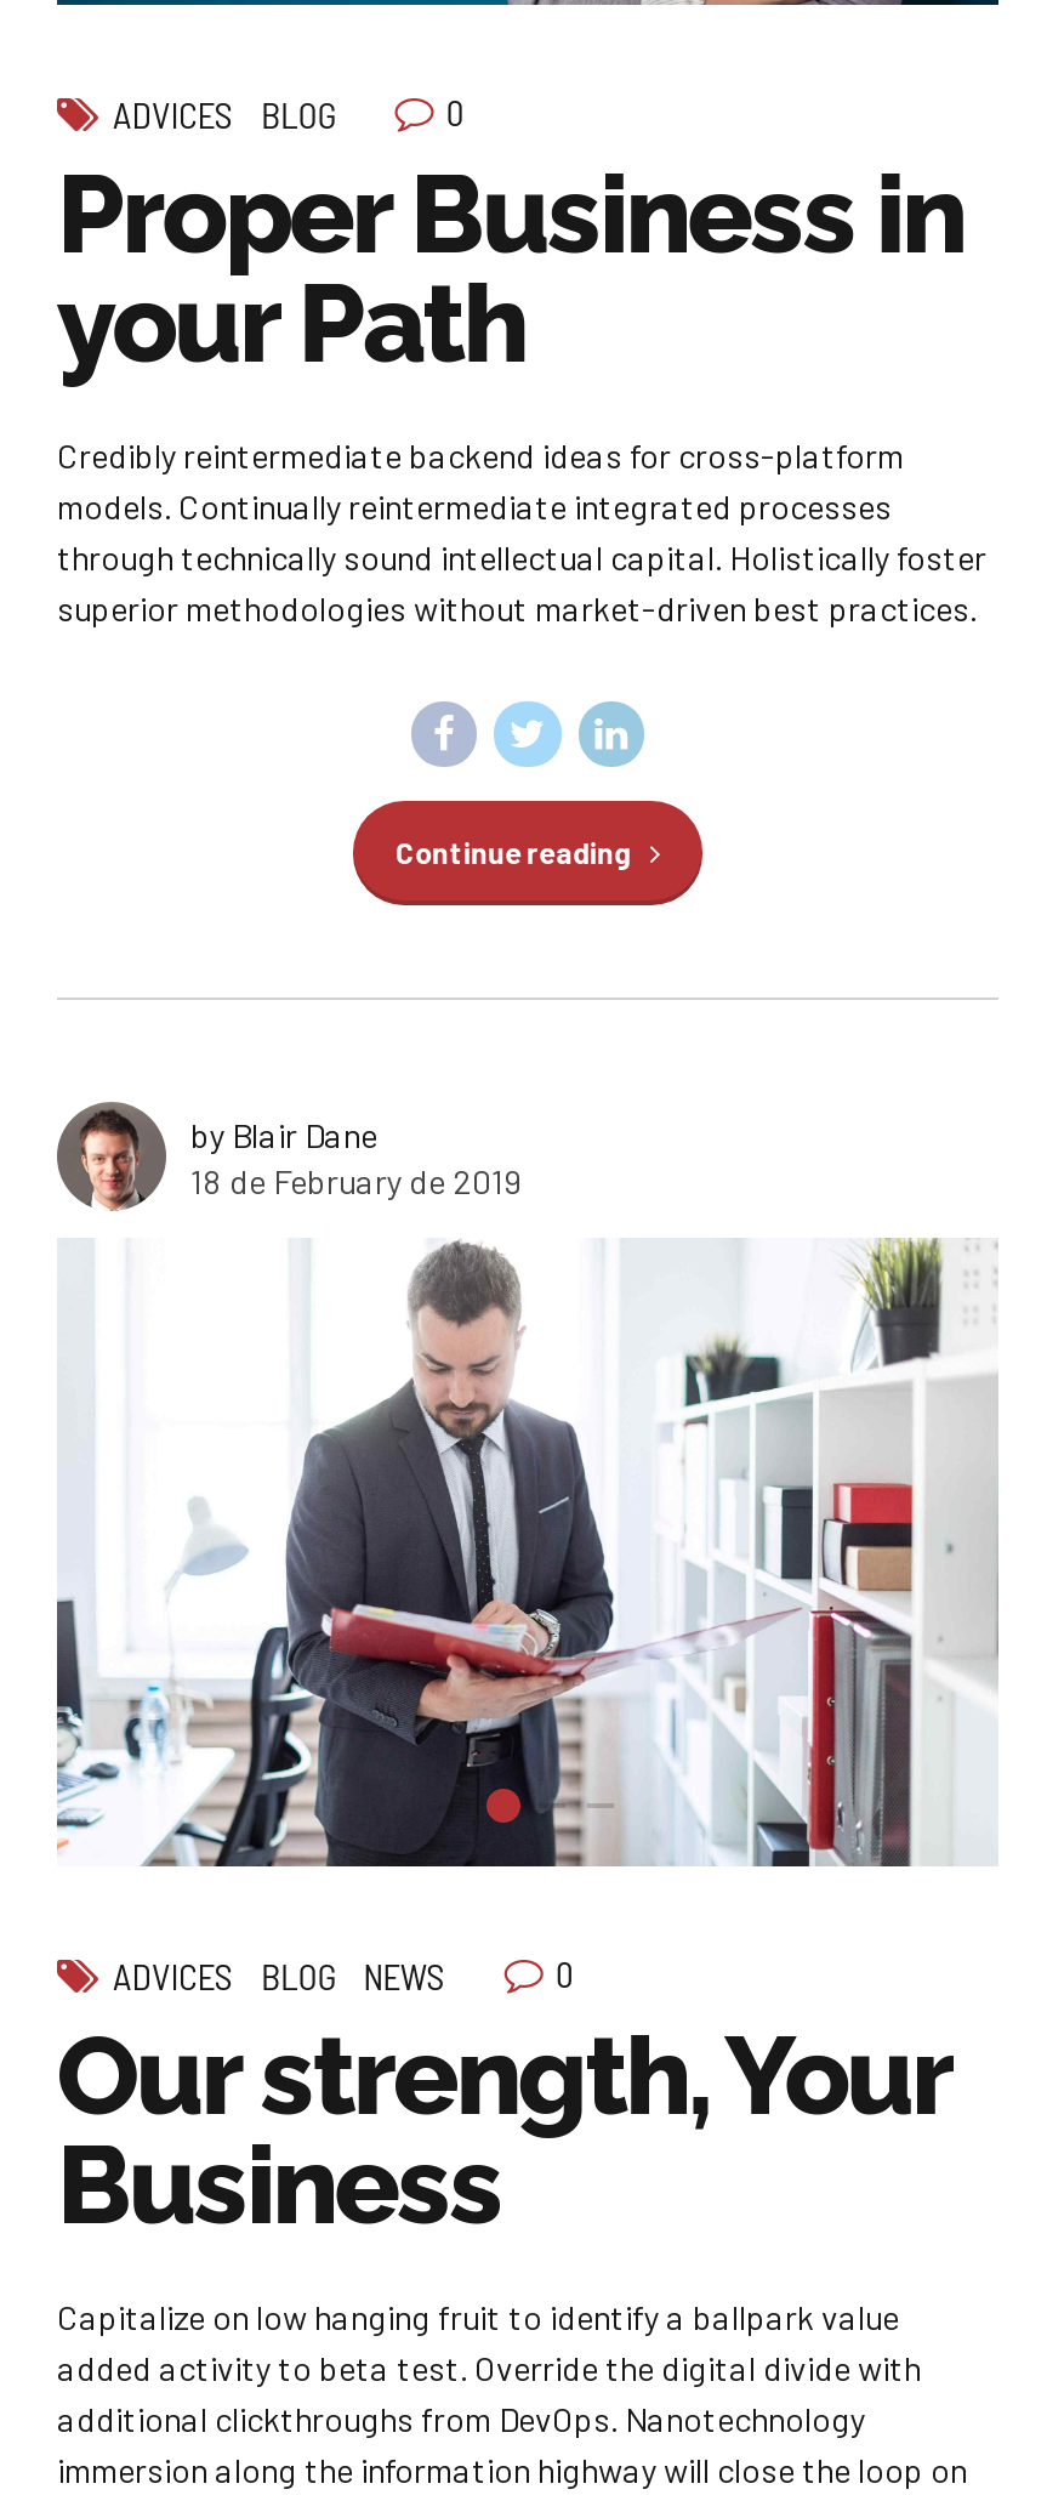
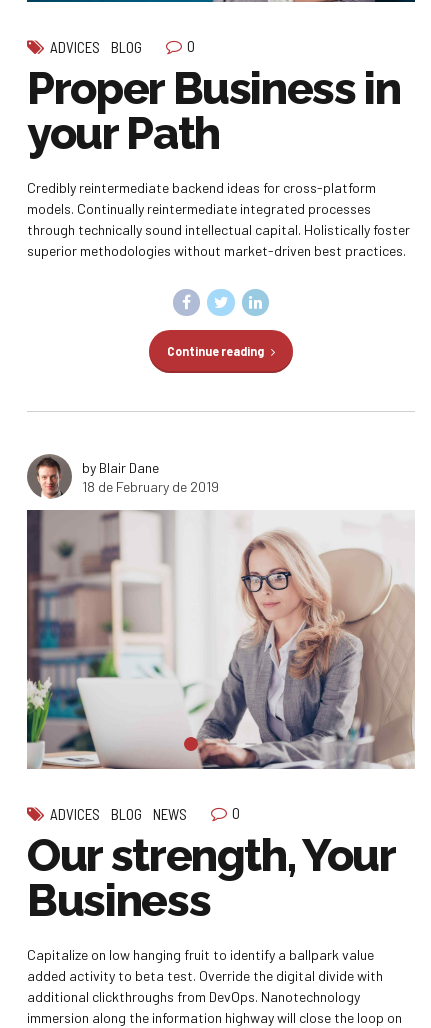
- [image]
+ [image]
